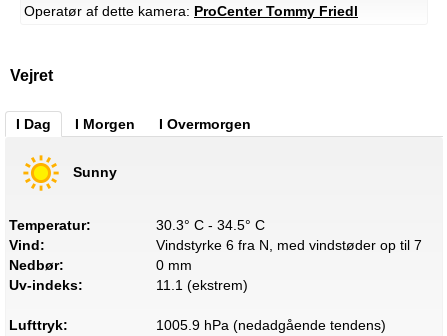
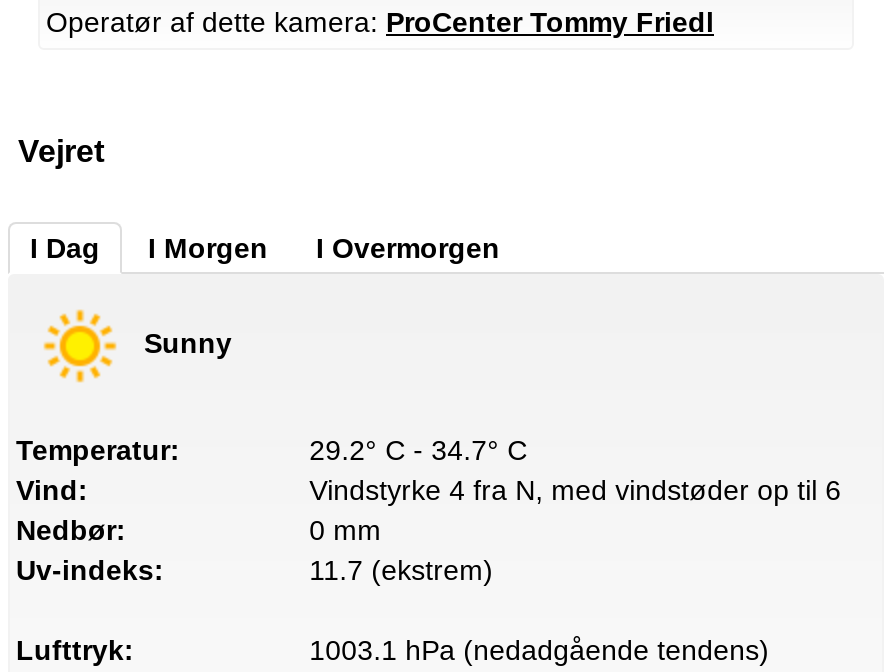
- 30.3° C - 34.5° C
+ 29.2° C - 34.7° C

- Vindstyrke 6 fra N, med vindstøder op til 7
+ Vindstyrke 4 fra N, med vindstøder op til 6

- 11.1 (ekstrem)
+ 11.7 (ekstrem)

- 1005.9 hPa (nedadgående tendens)
+ 1003.1 hPa (nedadgående tendens)
